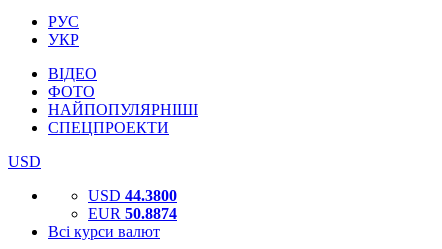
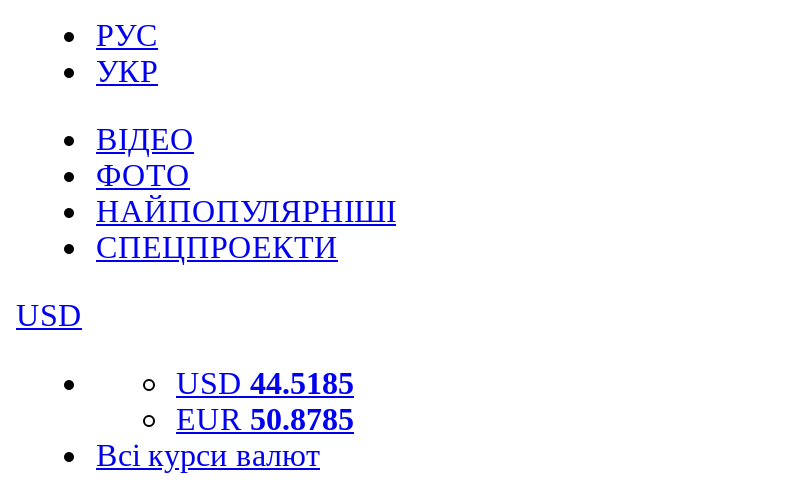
- USD 44.3800
+ USD 44.5185

- EUR 50.8874
+ EUR 50.8785
